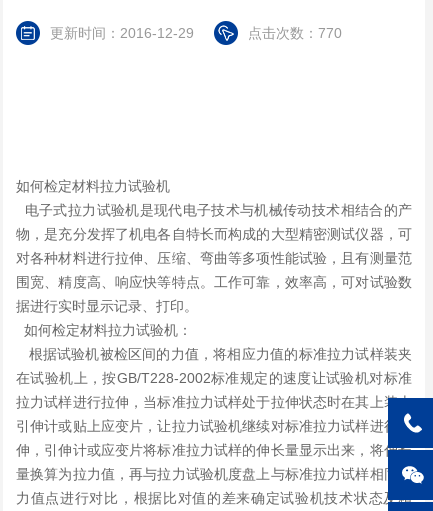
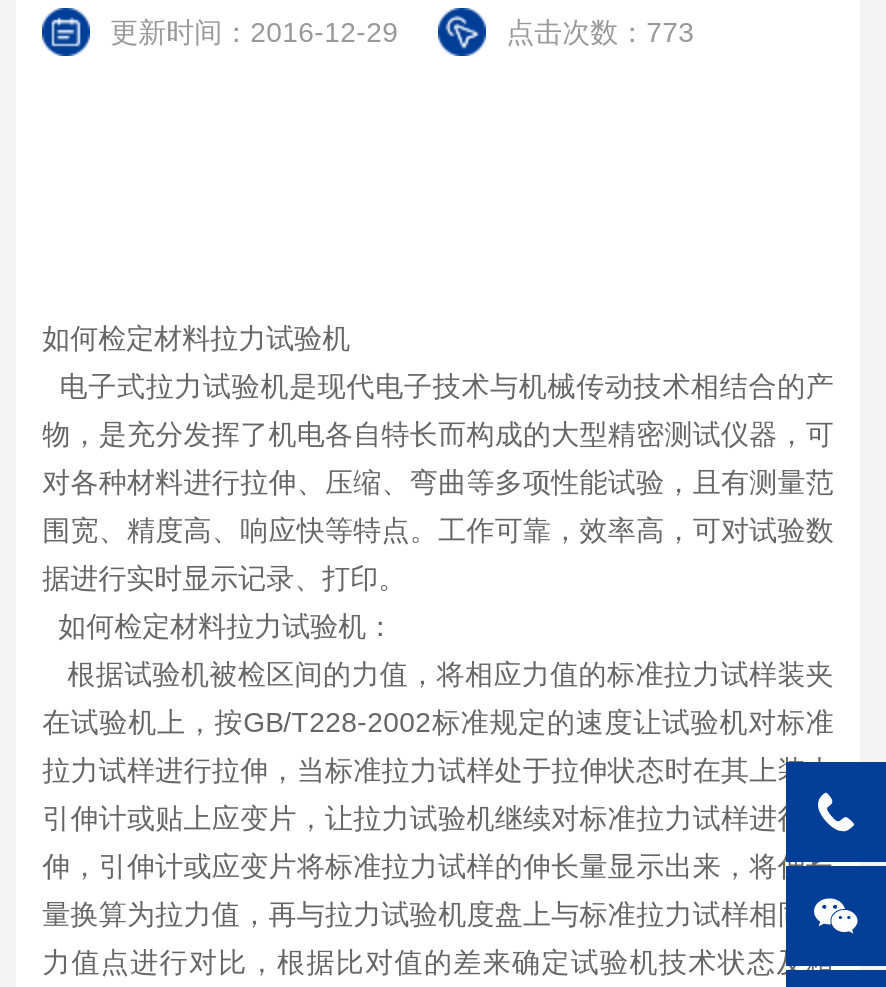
- 点击次数：770
+ 点击次数：773
